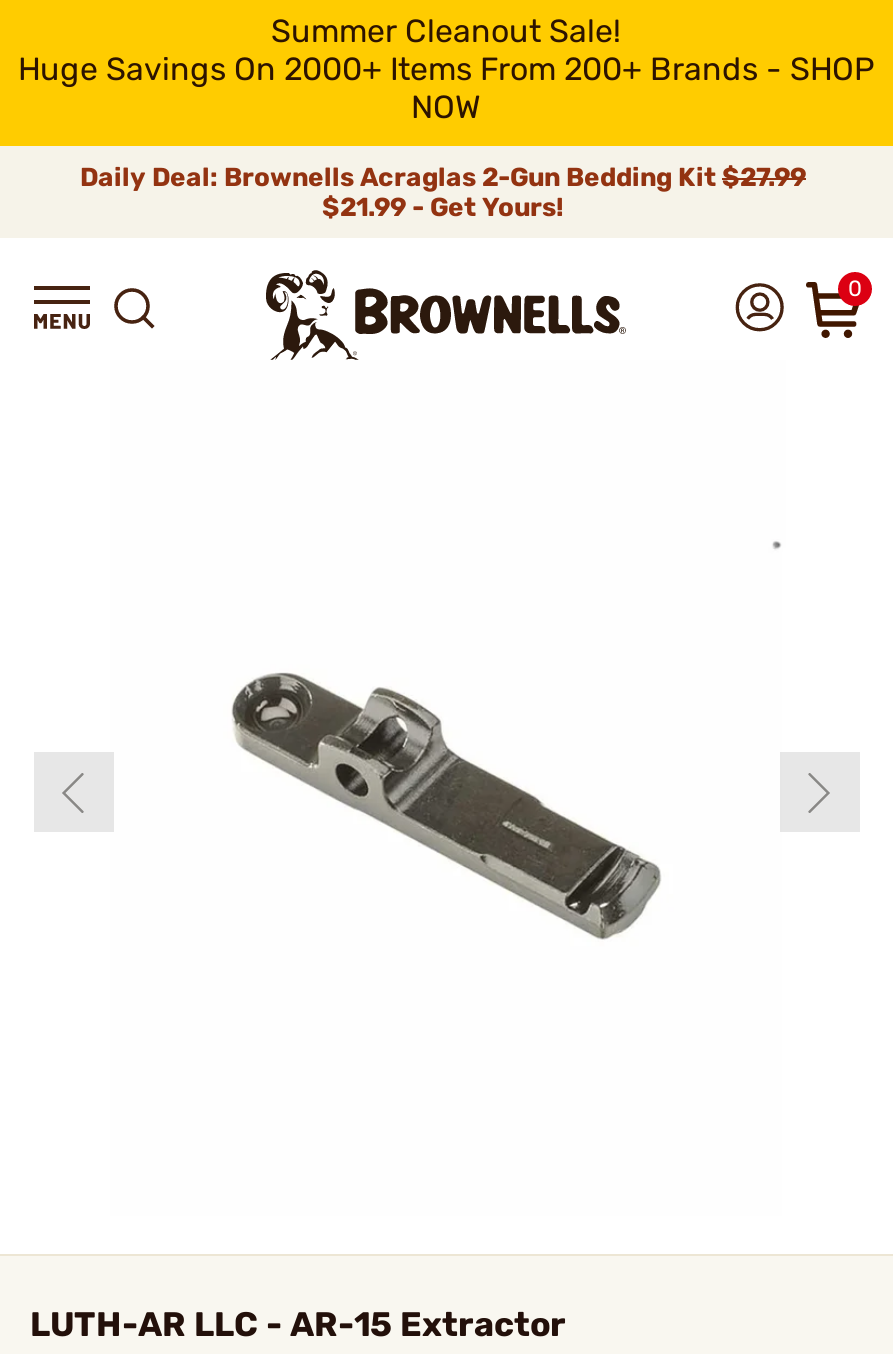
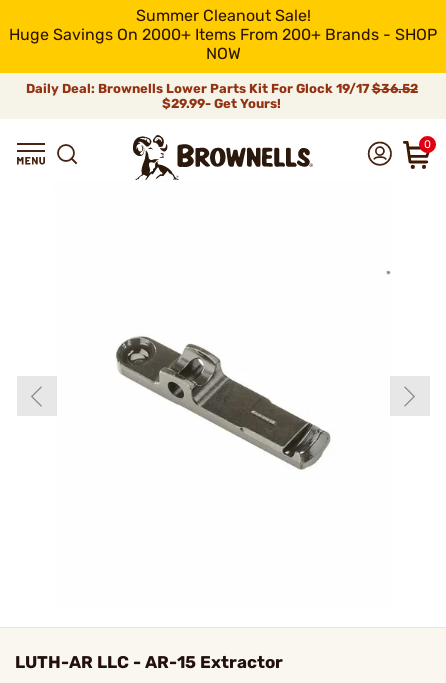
- Daily Deal: Brownells Acraglas 2-Gun Bedding Kit $27.99
- $21.99 - Get Yours!
+ Daily Deal: Brownells Lower Parts Kit For Glock 19/17 $36.52
+ $29.99- Get Yours!
